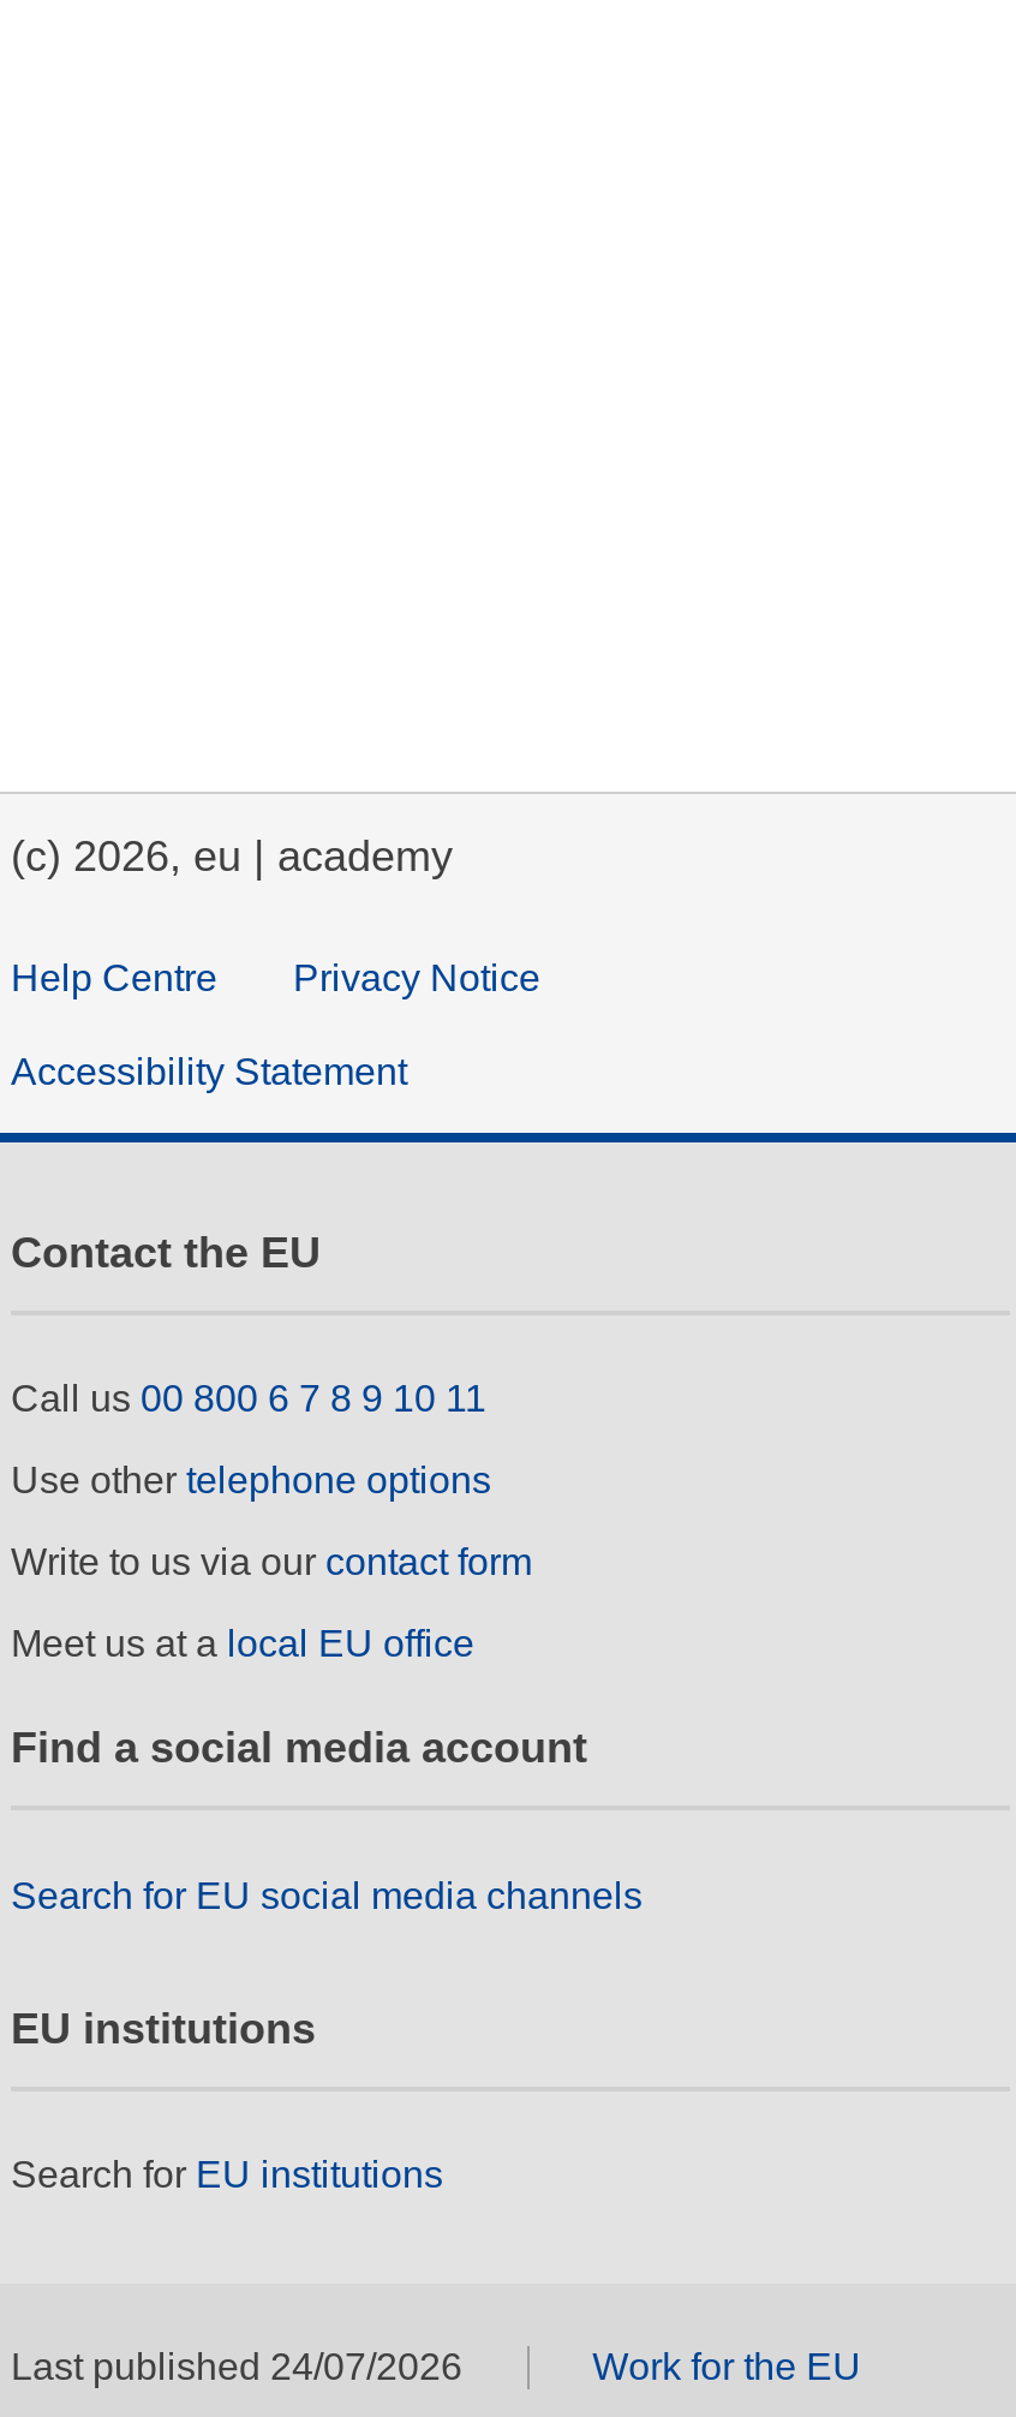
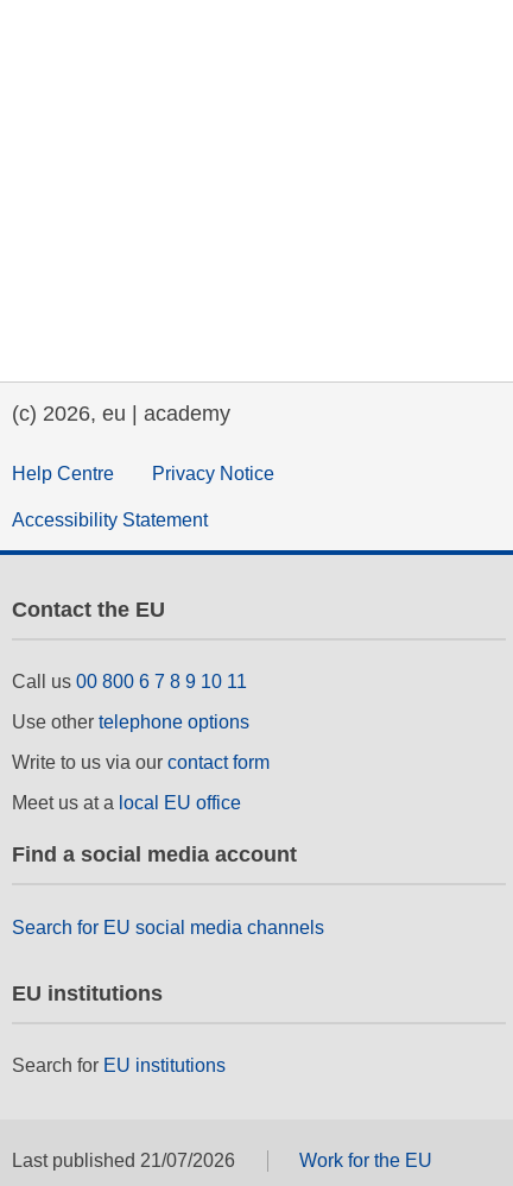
- Last published 24/07/2026
+ Last published 21/07/2026
